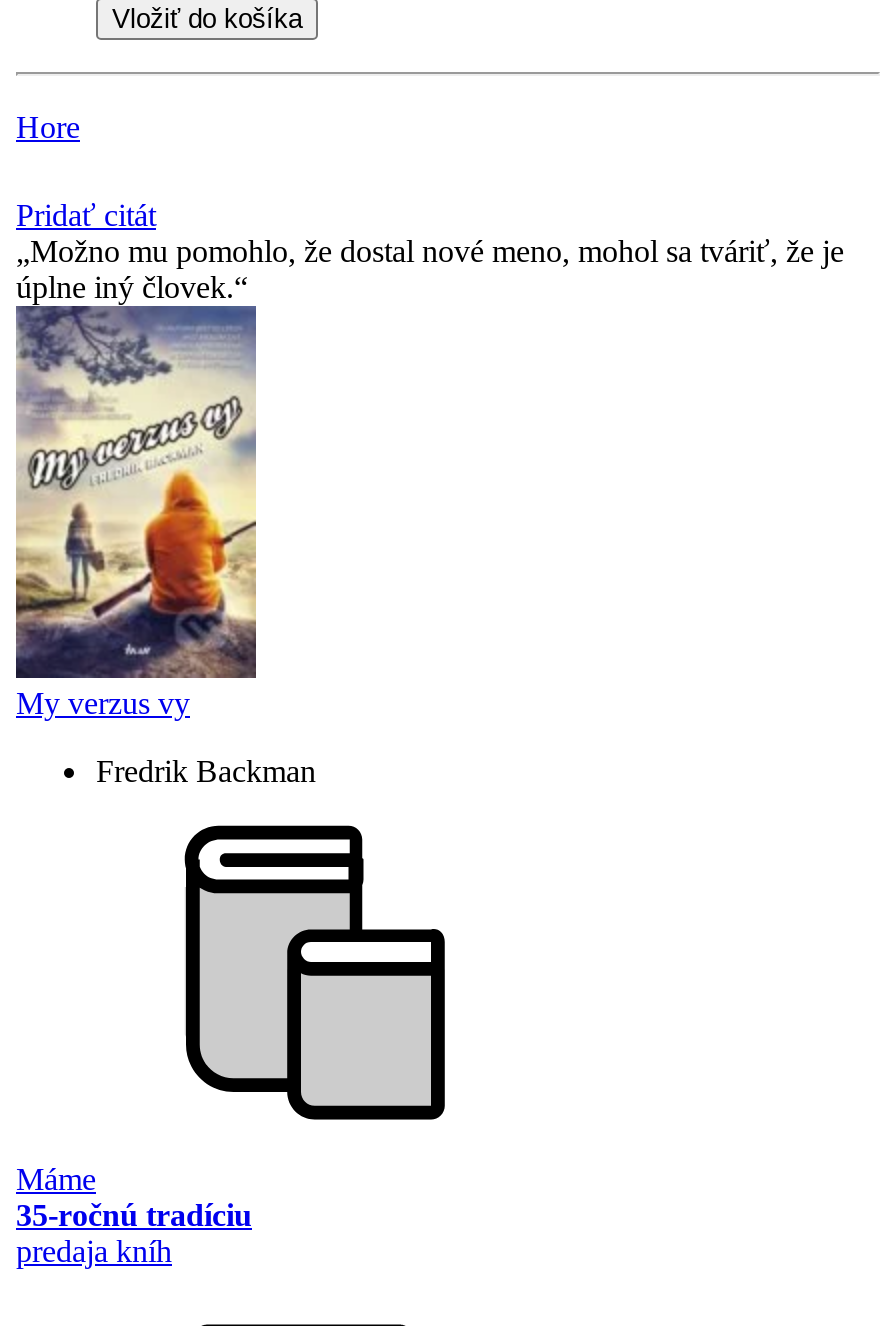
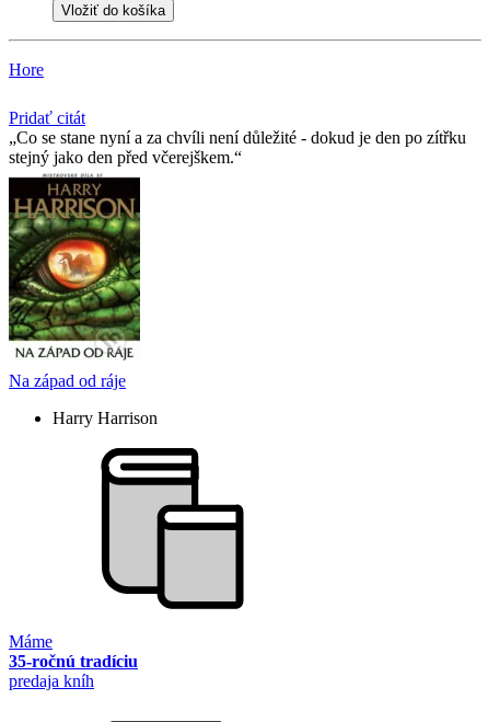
- Možno mu pomohlo, že dostal nové meno, mohol sa tváriť, že je
- úplne iný človek.
+ Co se stane nyní a za chvíli není důležité - dokud je den po zítřku
+ stejný jako den před včerejškem.

- [image]
- My verzus vy
+ [image]
+ Na západ od ráje

- Fredrik Backman
+ Harry Harrison
